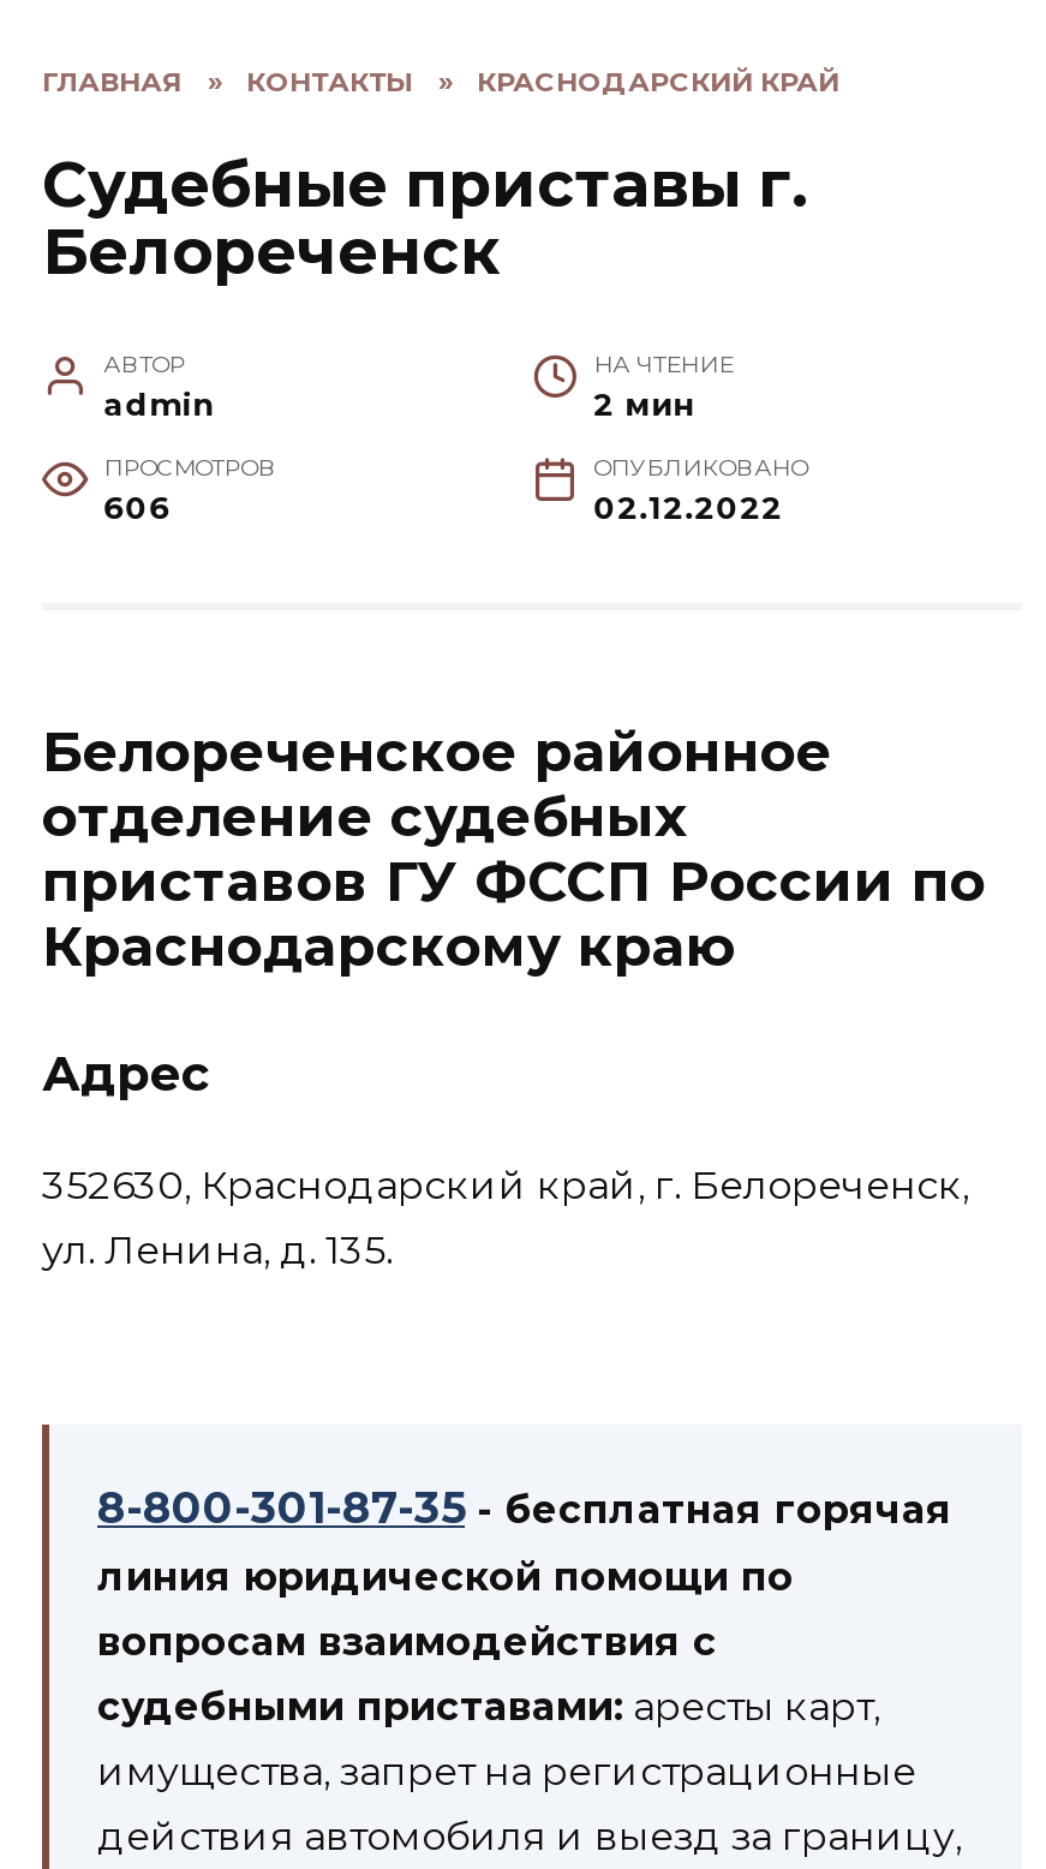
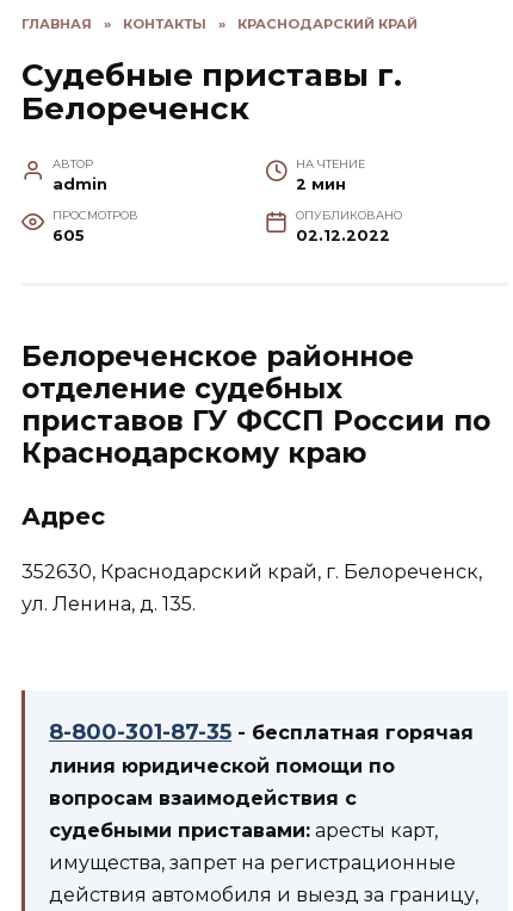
- 606
+ 605
